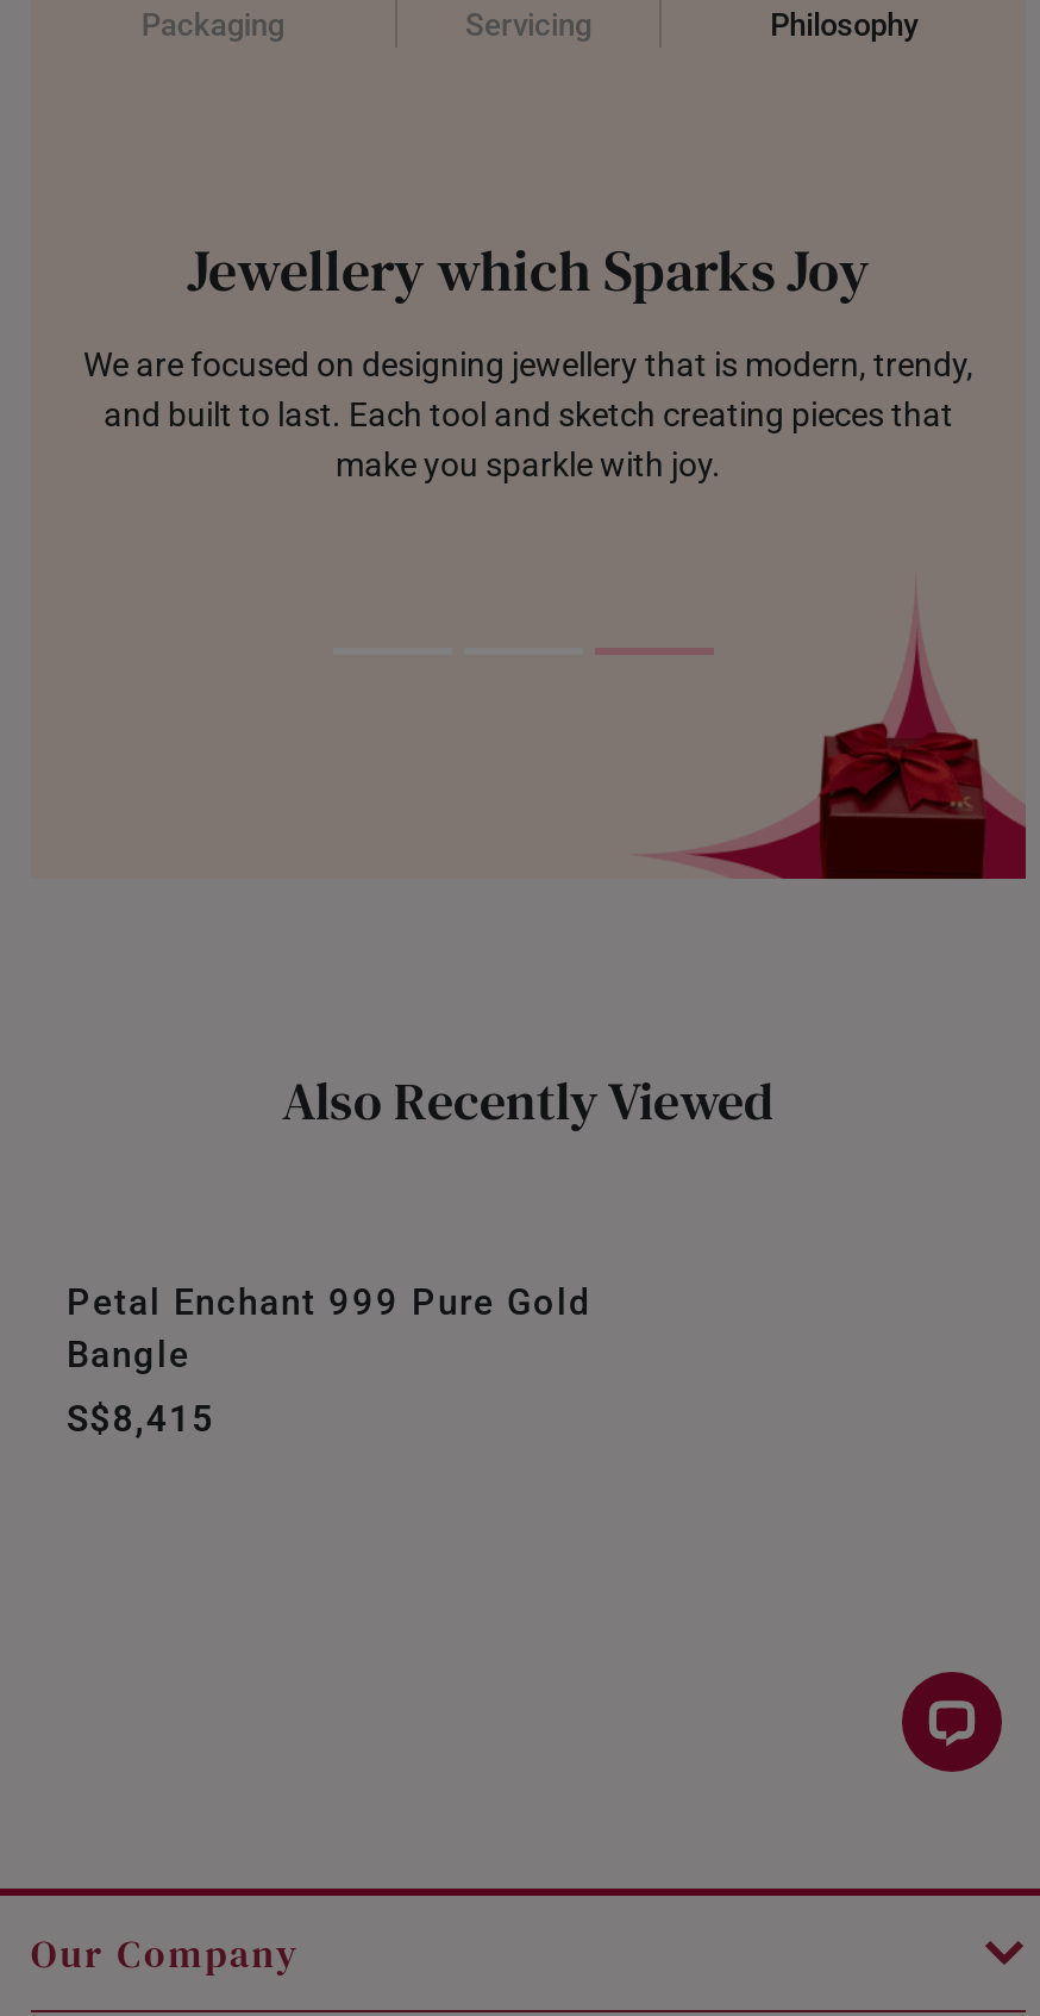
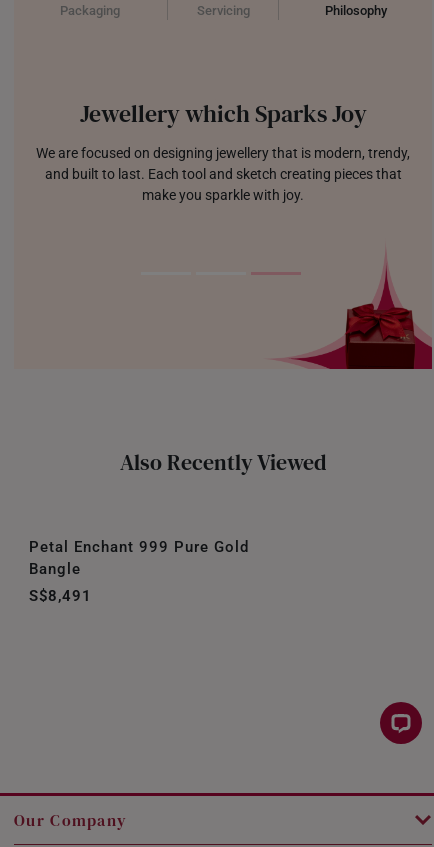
- S$8,415
+ S$8,491
